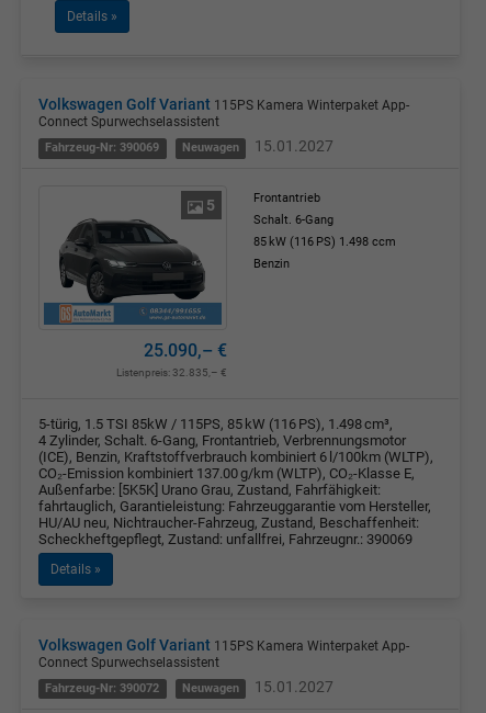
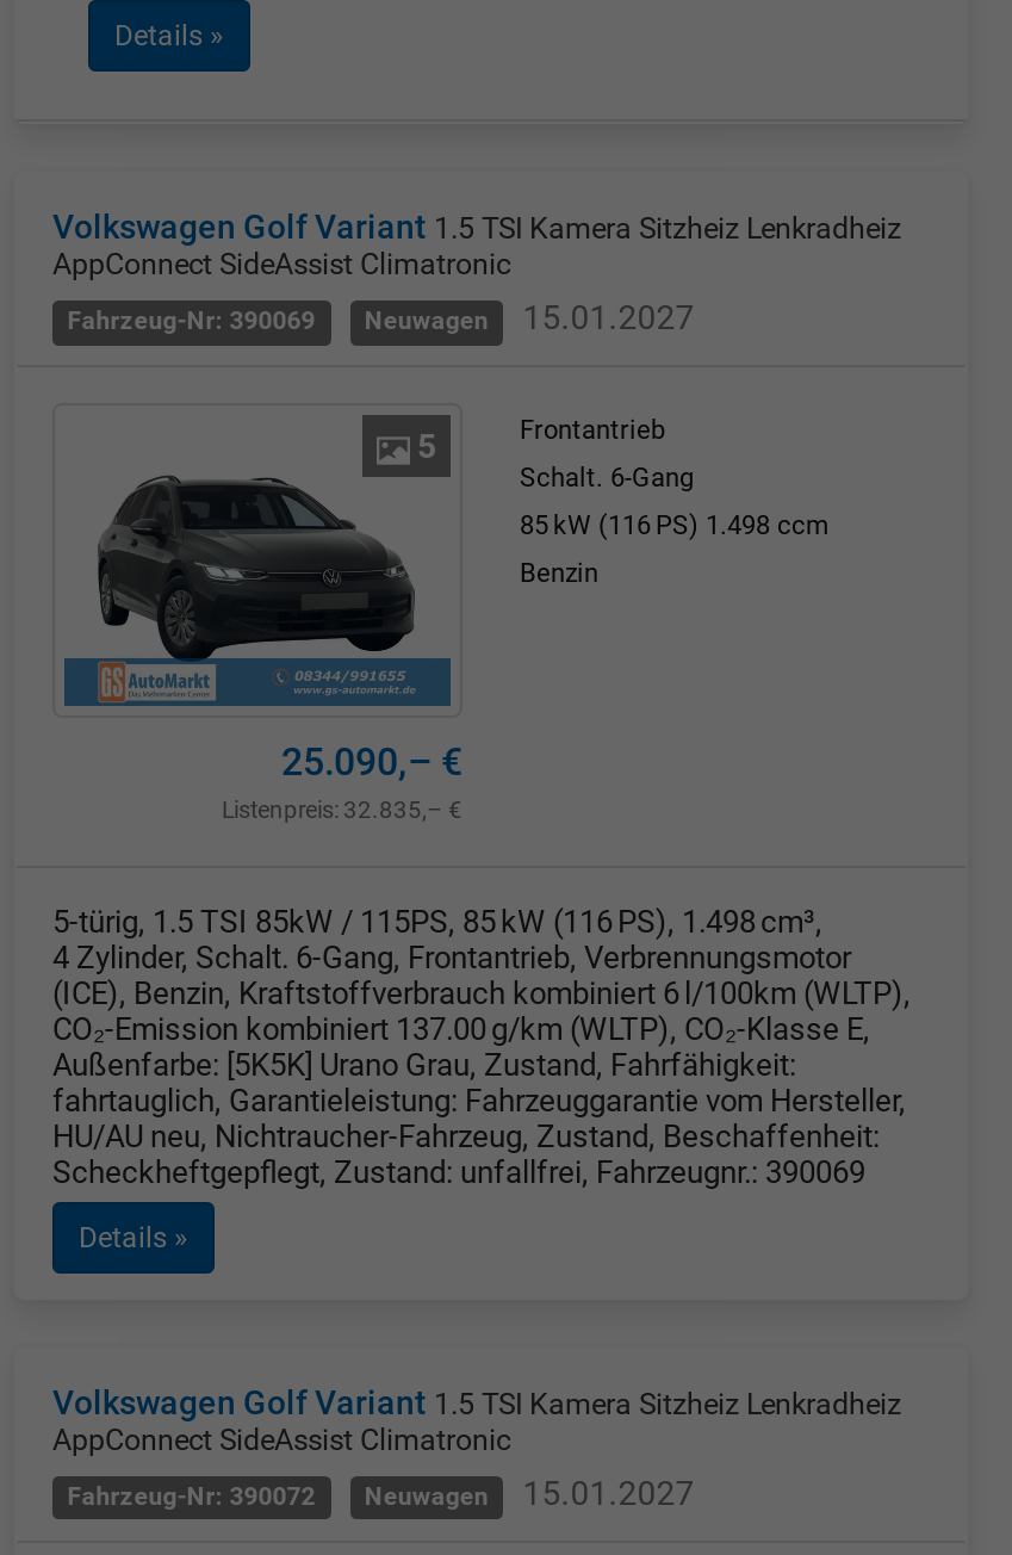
- Volkswagen Golf Variant 115PS Kamera Winterpaket App-
- Connect Spurwechselassistent
+ Volkswagen Golf Variant 1.5 TSI Kamera Sitzheiz Lenkradheiz
+ AppConnect SideAssist Climatronic

- Volkswagen Golf Variant 115PS Kamera Winterpaket App-
- Connect Spurwechselassistent
+ Volkswagen Golf Variant 1.5 TSI Kamera Sitzheiz Lenkradheiz
+ AppConnect SideAssist Climatronic
